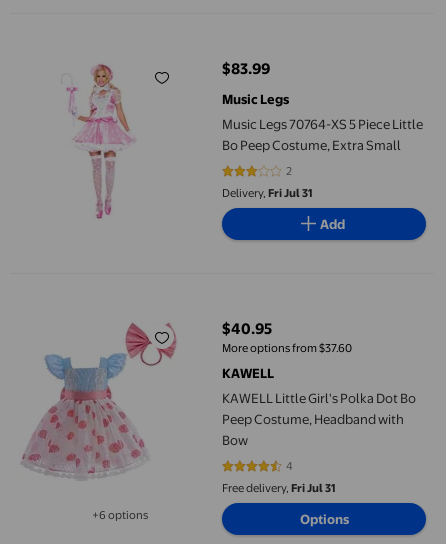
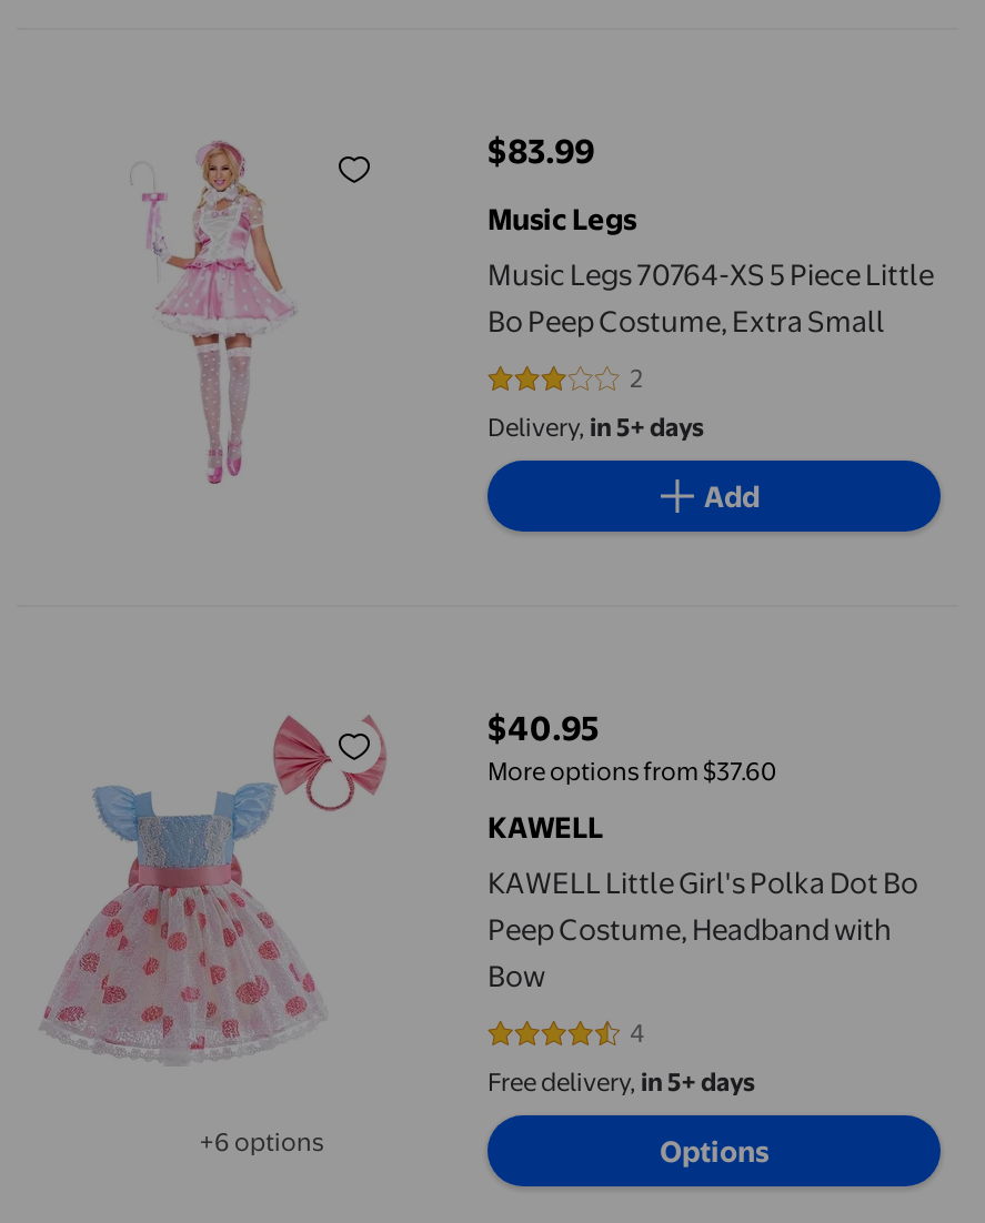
- Delivery, Fri Jul 31
+ Delivery, in 5+ days

- Free delivery, Fri Jul 31
+ Free delivery, in 5+ days
